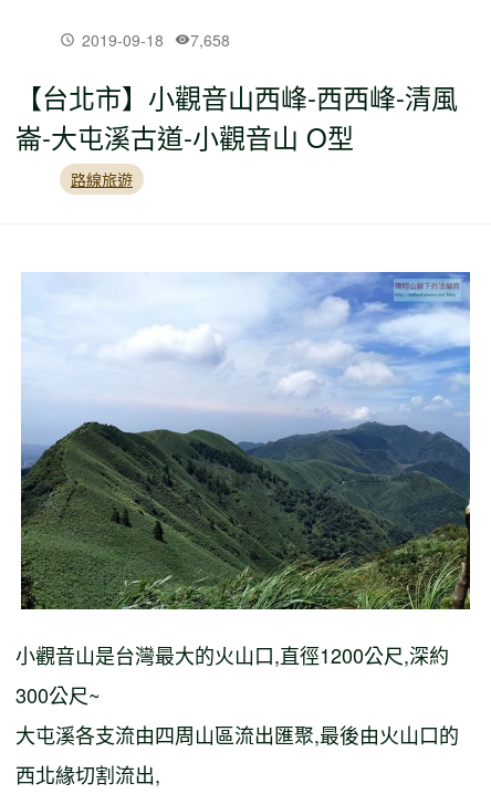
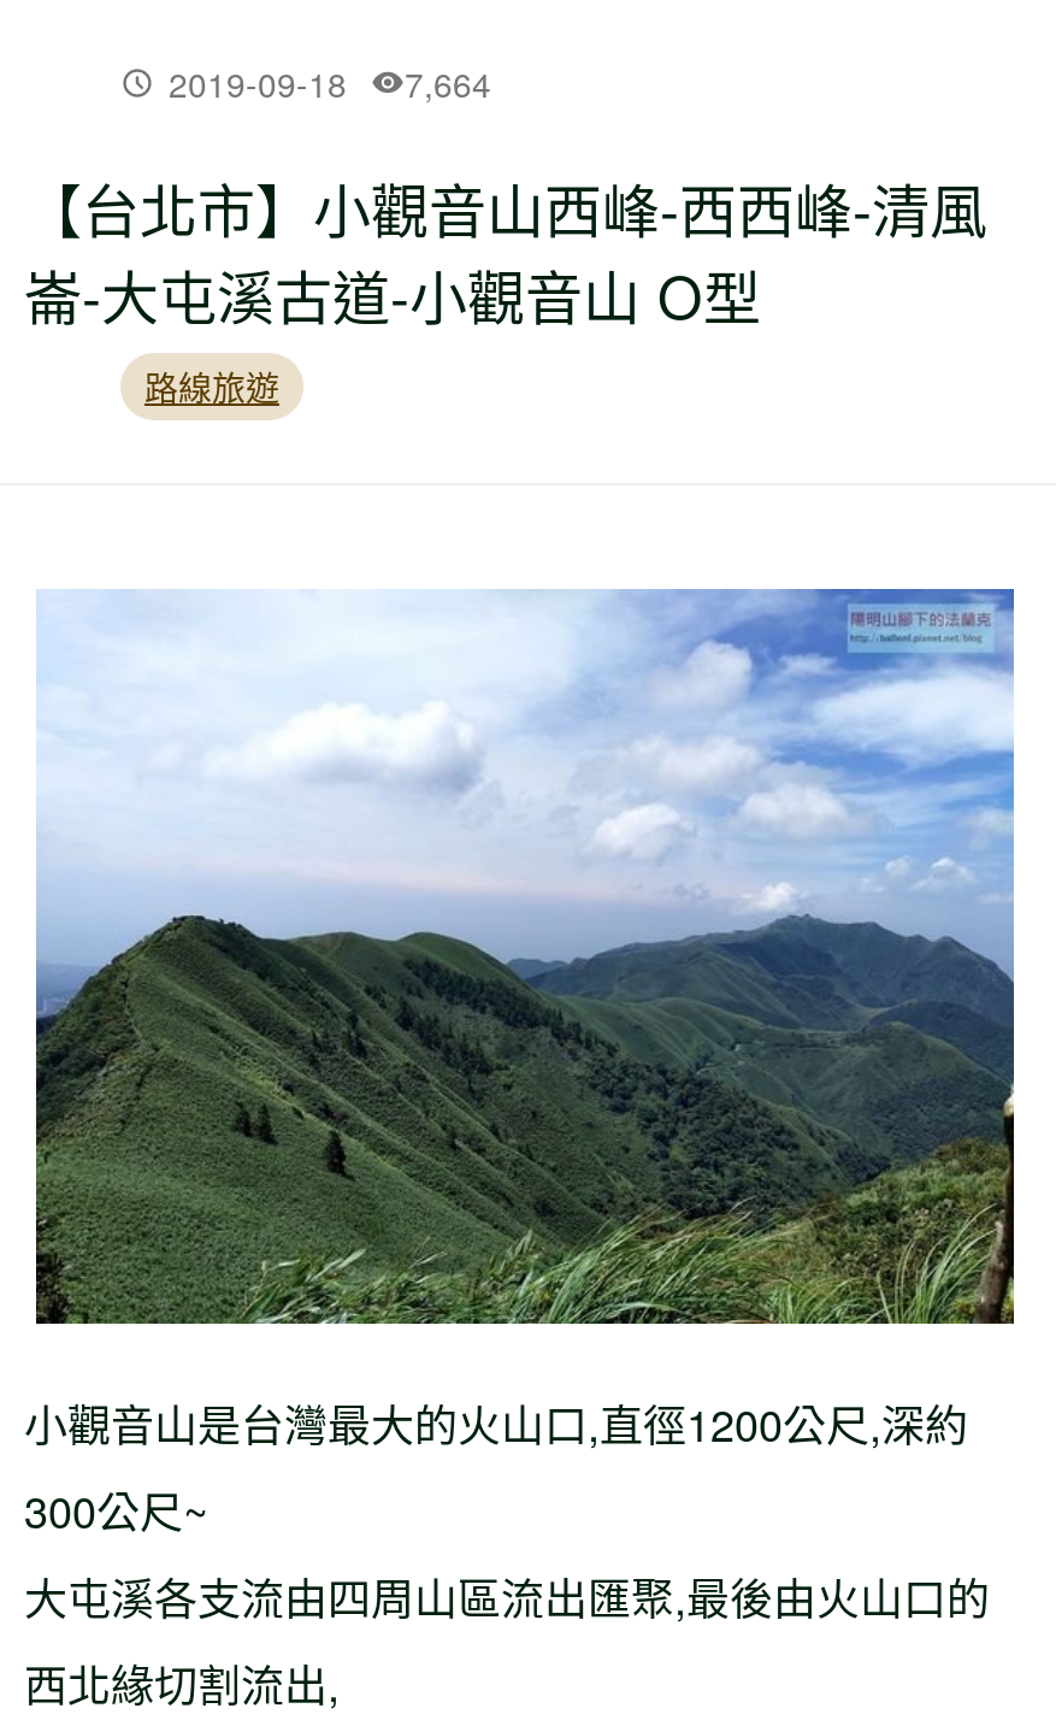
- 7,658
+ 7,664
